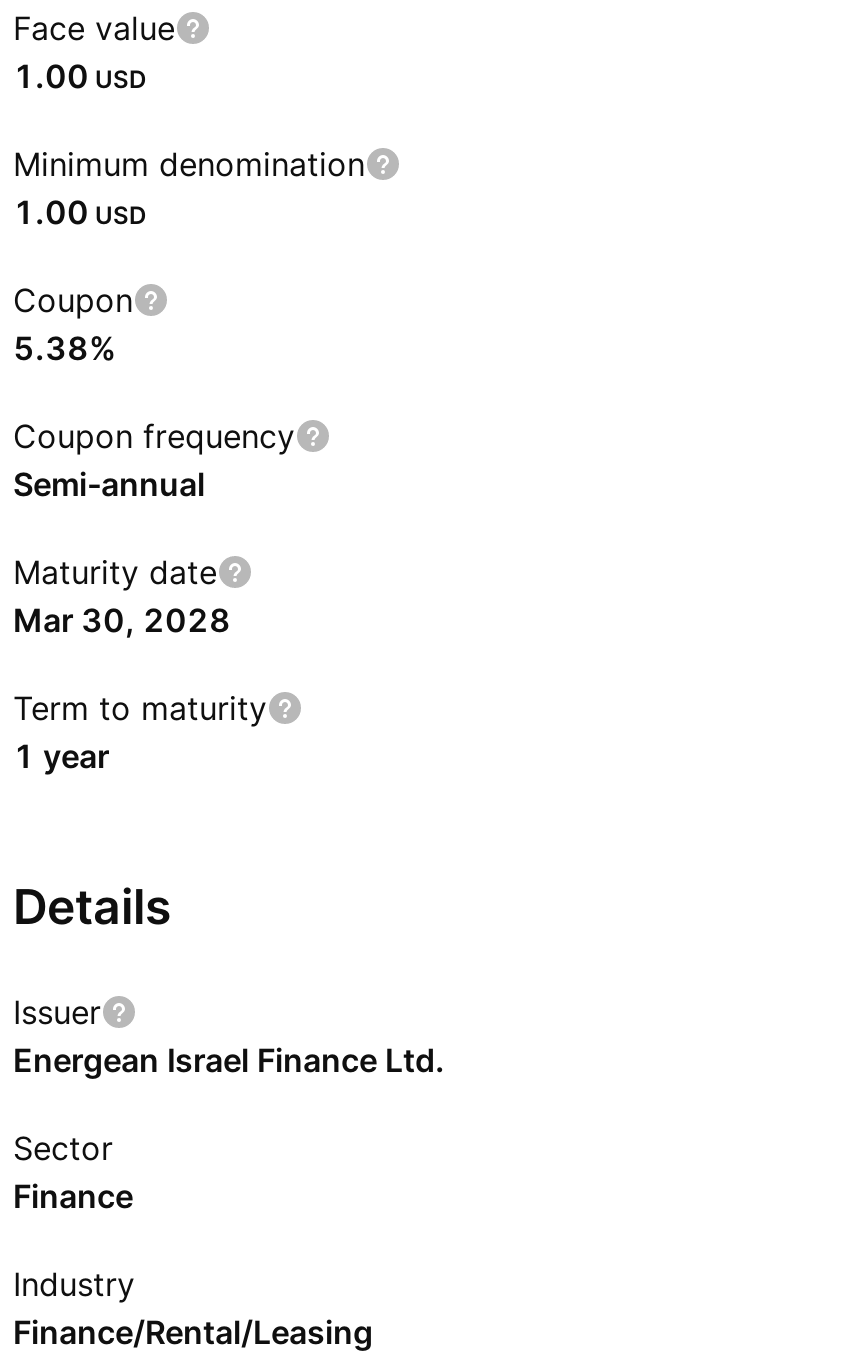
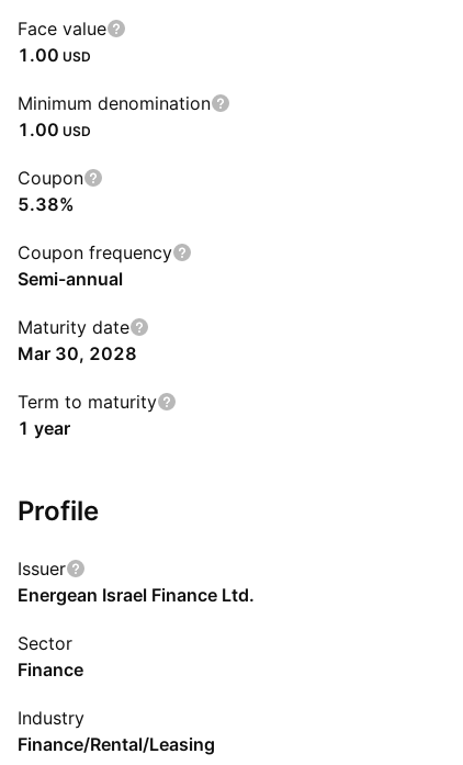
- Details
+ Profile
